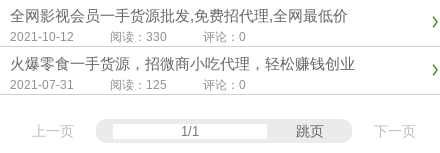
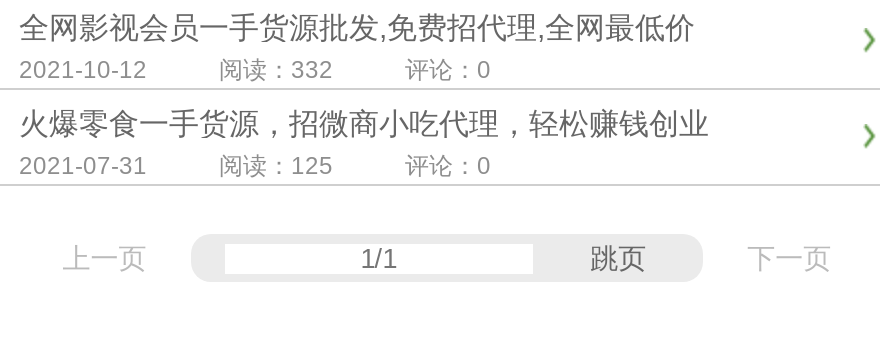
- 2021-10-12 阅读：330 评论：0
+ 2021-10-12 阅读：332 评论：0
